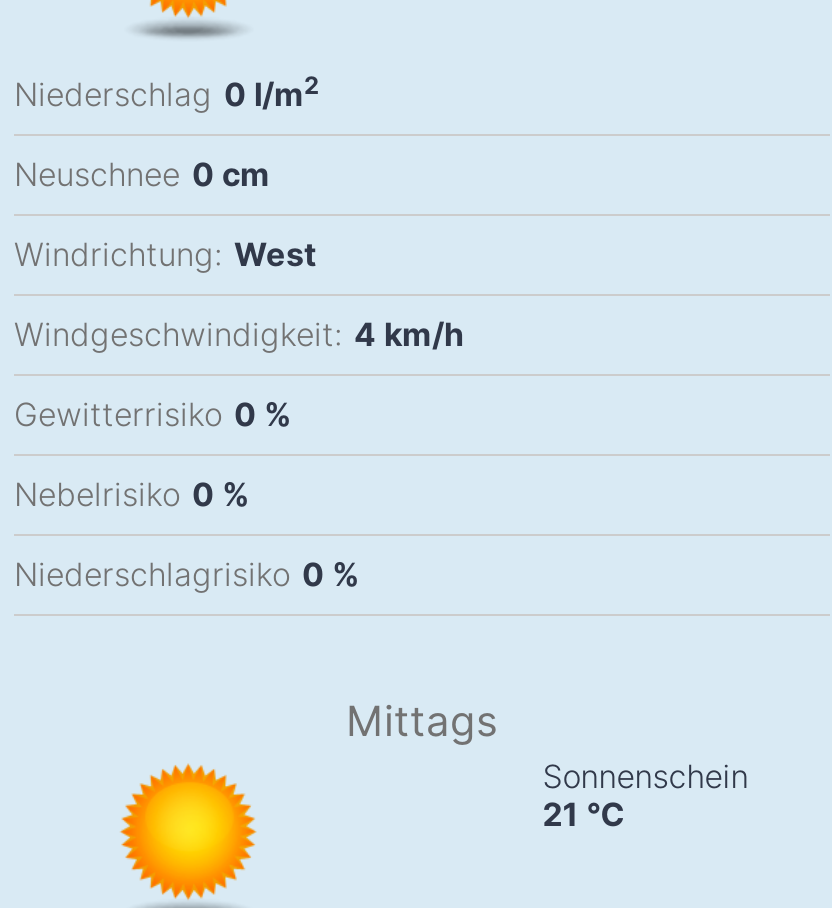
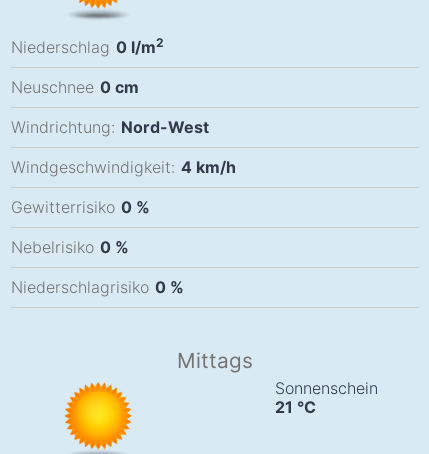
- Windrichtung: West
+ Windrichtung: Nord-West
